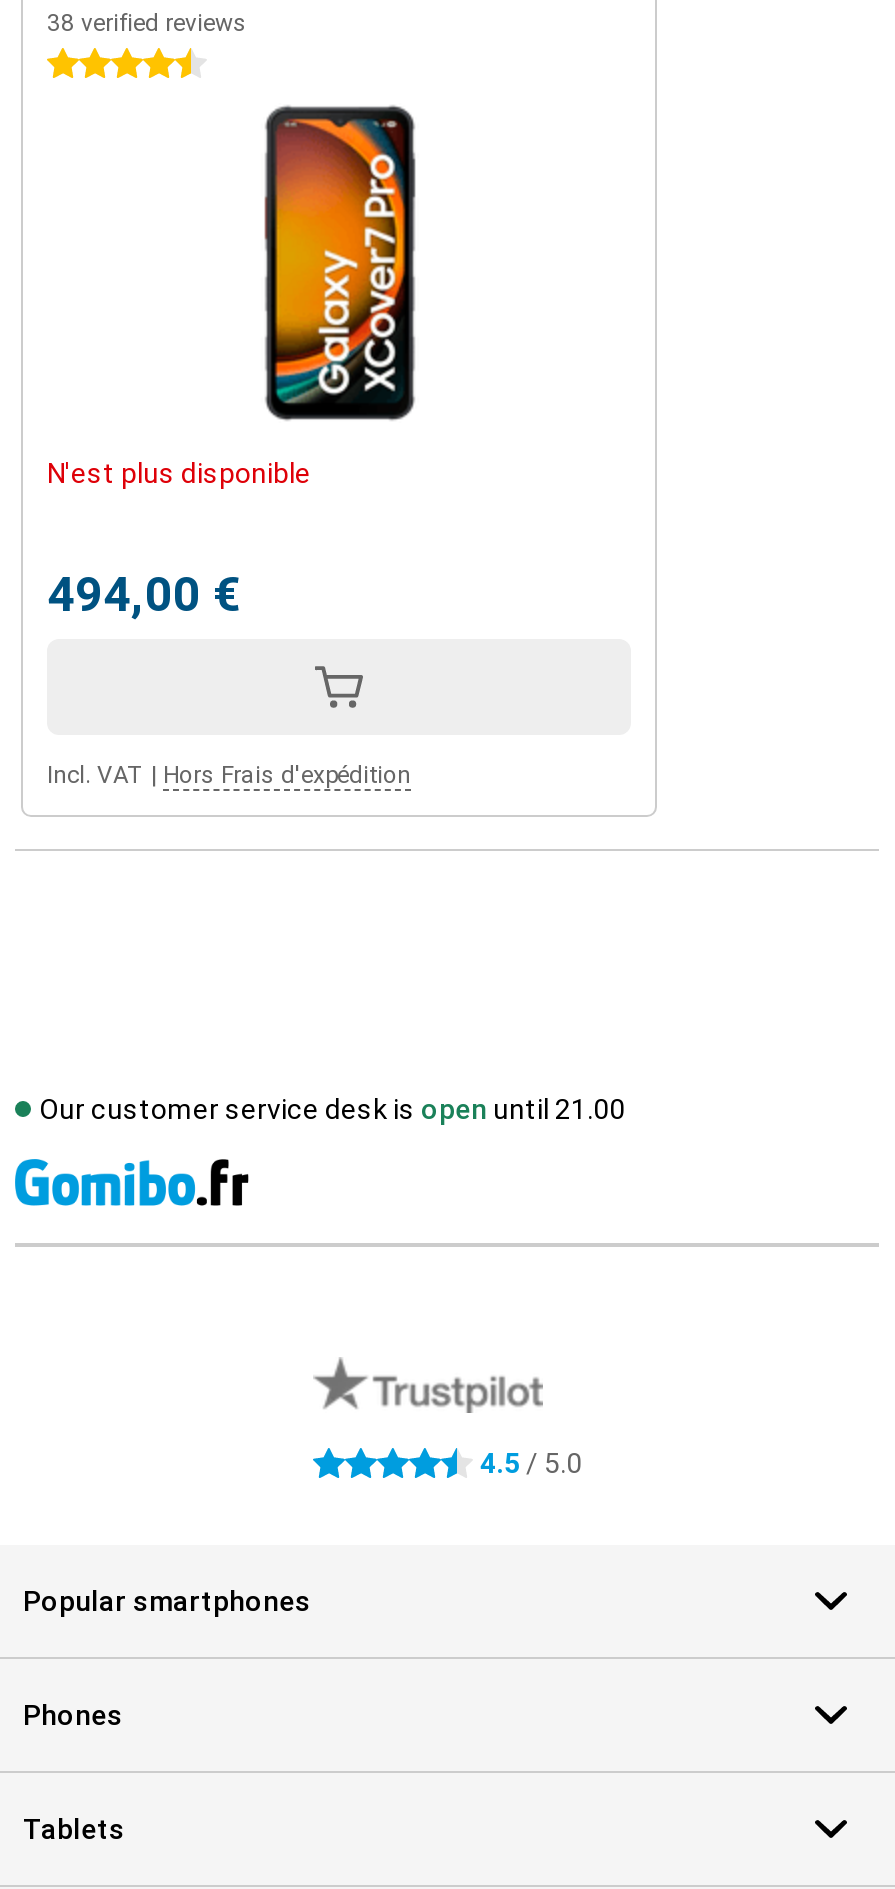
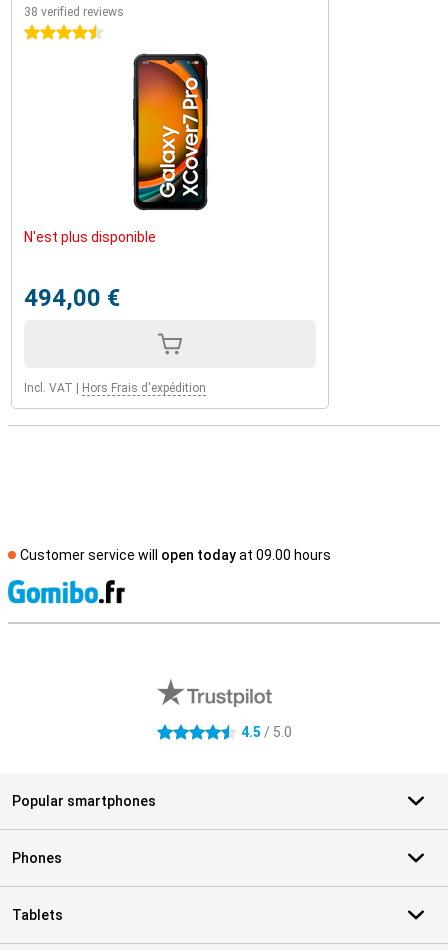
- Our customer service desk is open until 21.00
+ Customer service will open today at 09.00 hours
